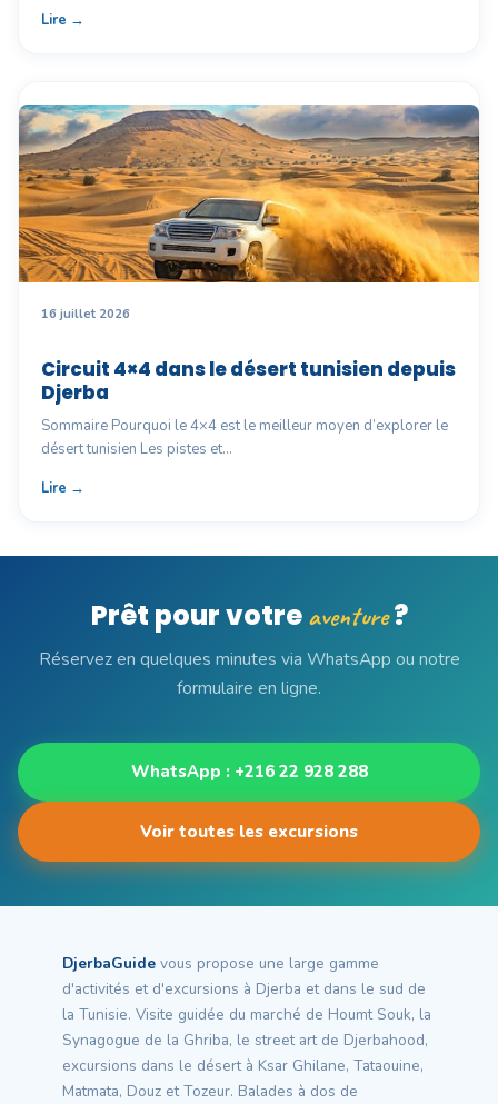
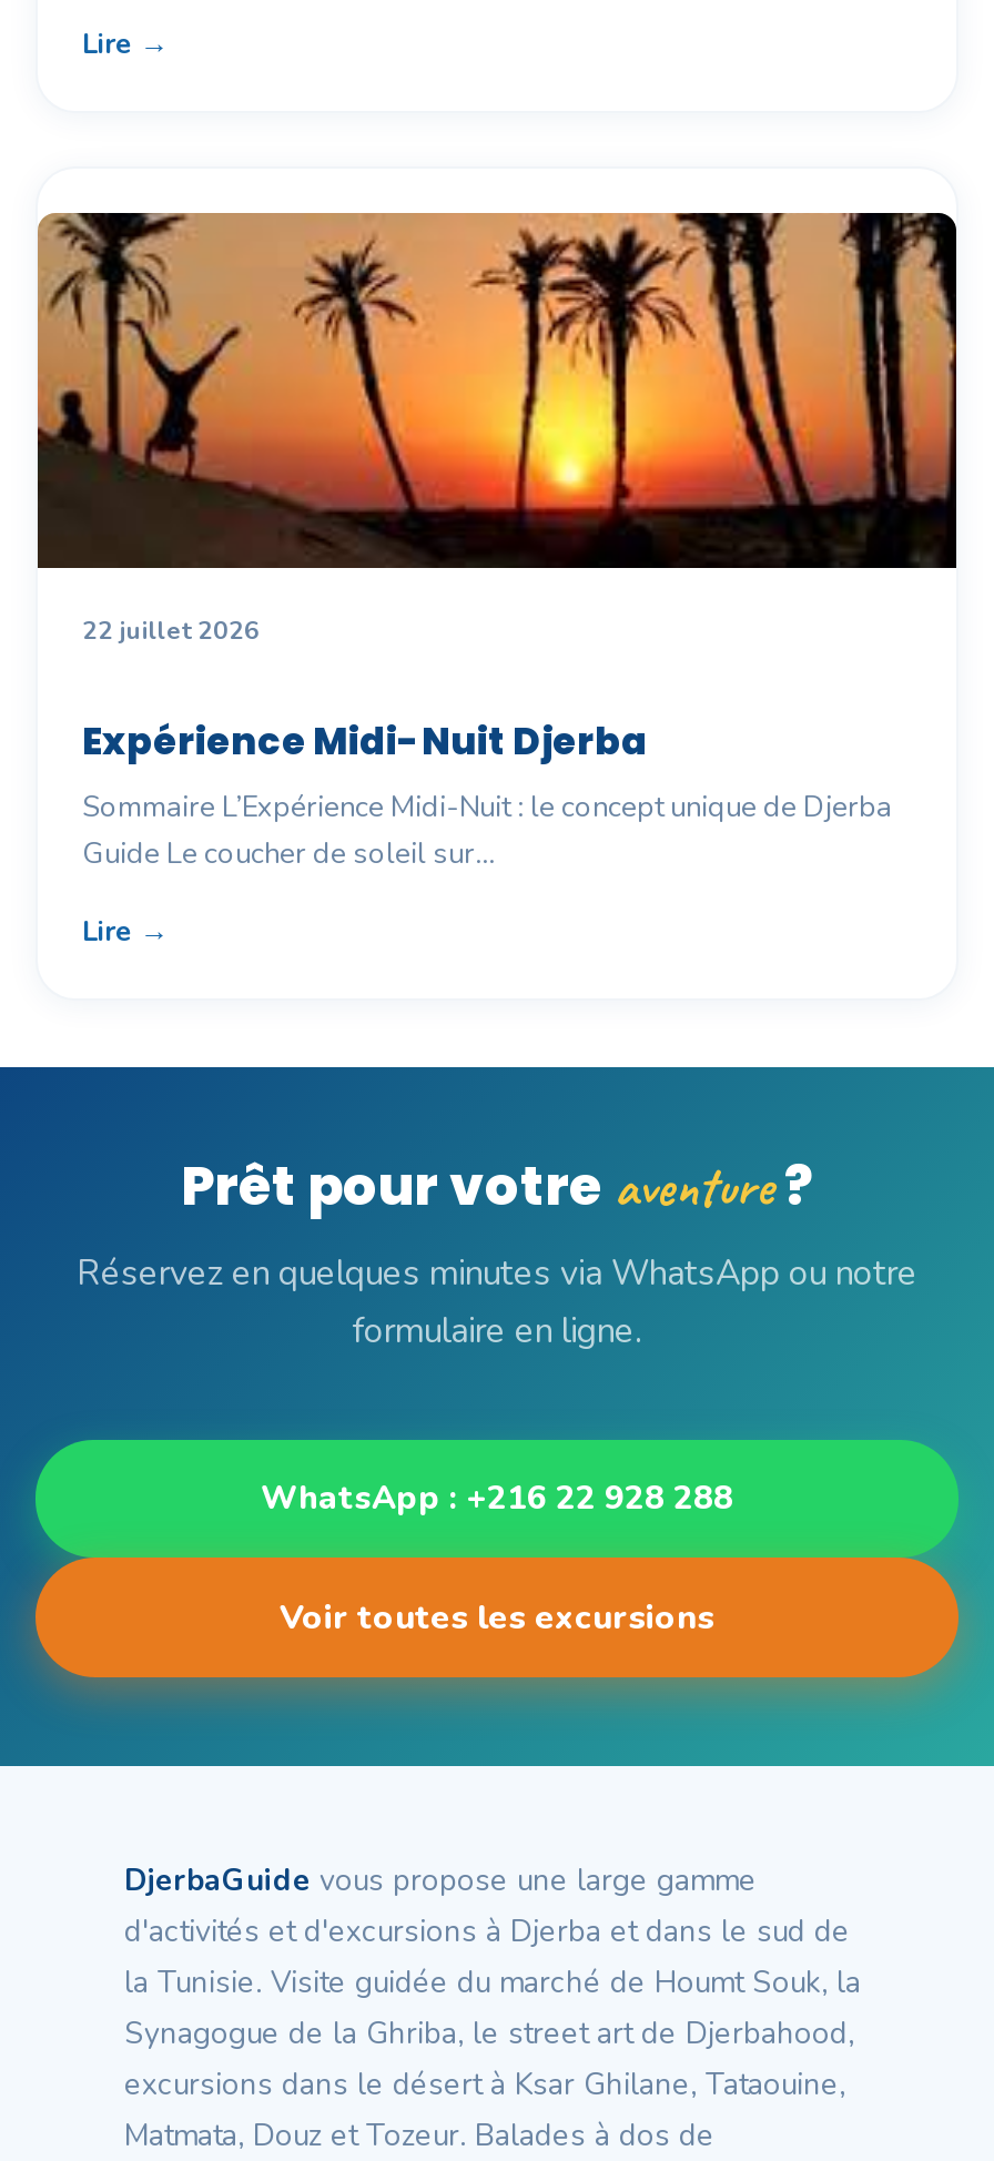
- [image]
- 16 juillet 2026
+ [image]
+ 22 juillet 2026

- Circuit 4×4 dans le désert tunisien depuis
- Djerba
- Sommaire Pourquoi le 4×4 est le meilleur moyen d’explorer le
- désert tunisien Les pistes et…
+ Expérience Midi-Nuit Djerba
+ Sommaire L’Expérience Midi-Nuit : le concept unique de Djerba
+ Guide Le coucher de soleil sur…
